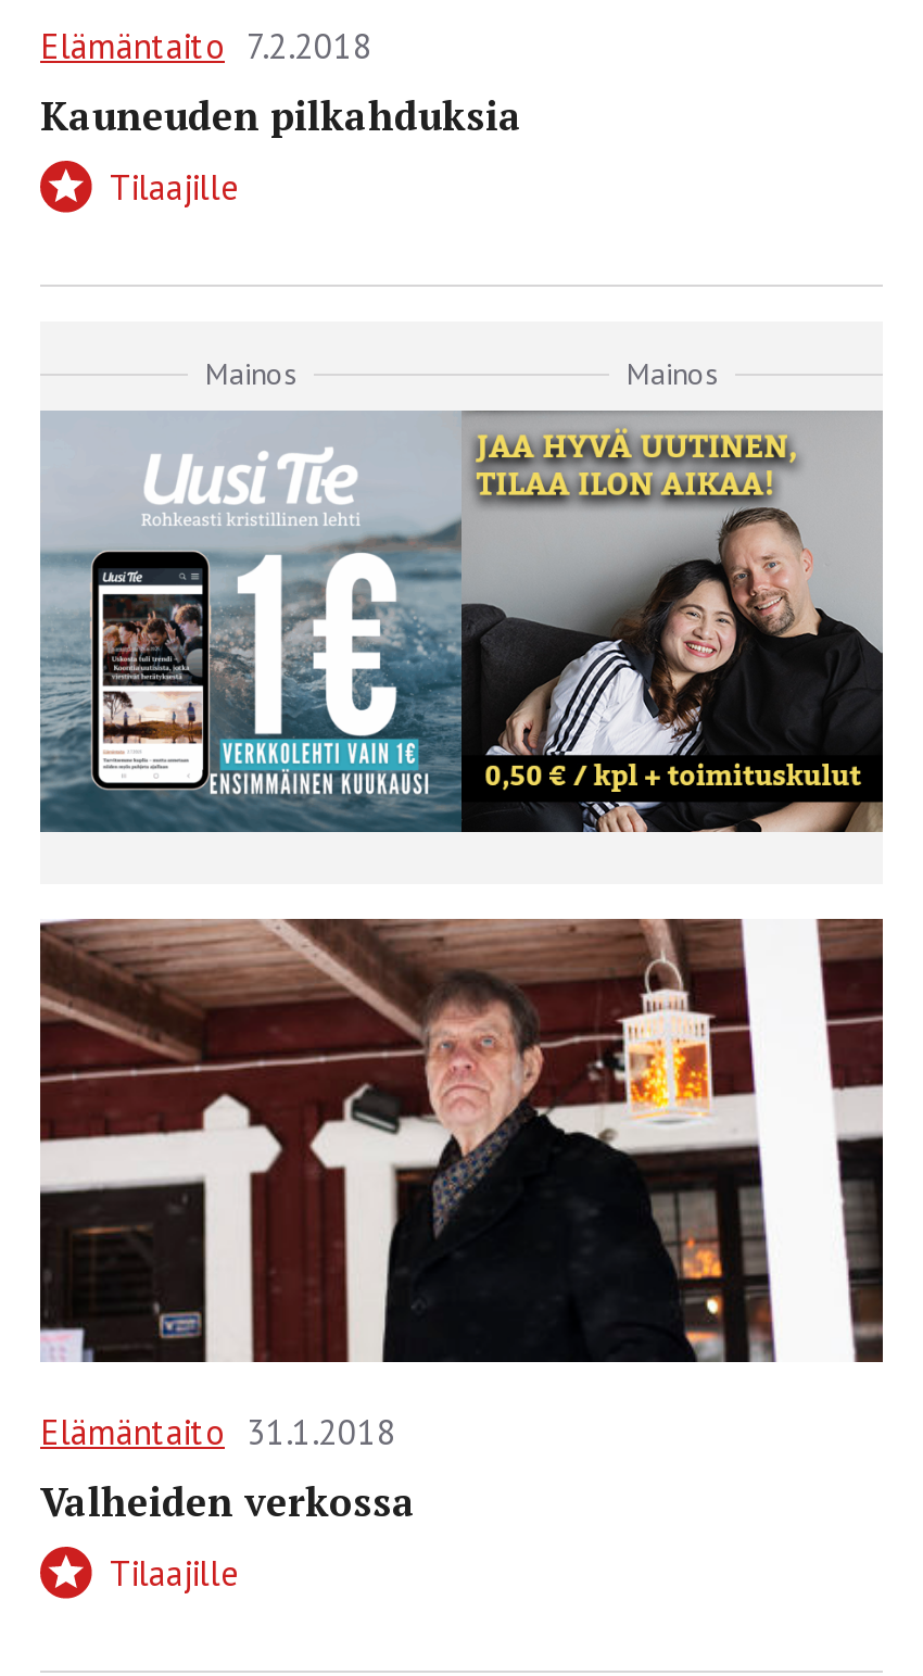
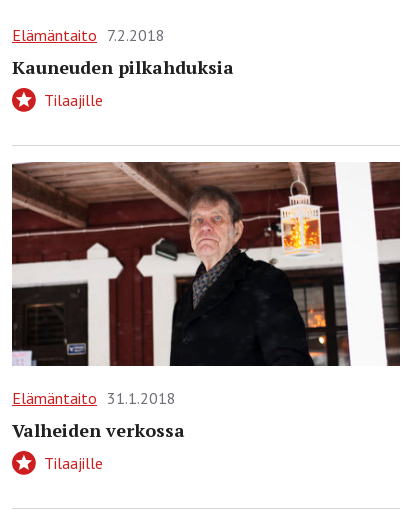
- Mainos
- Mainos

- [image]
